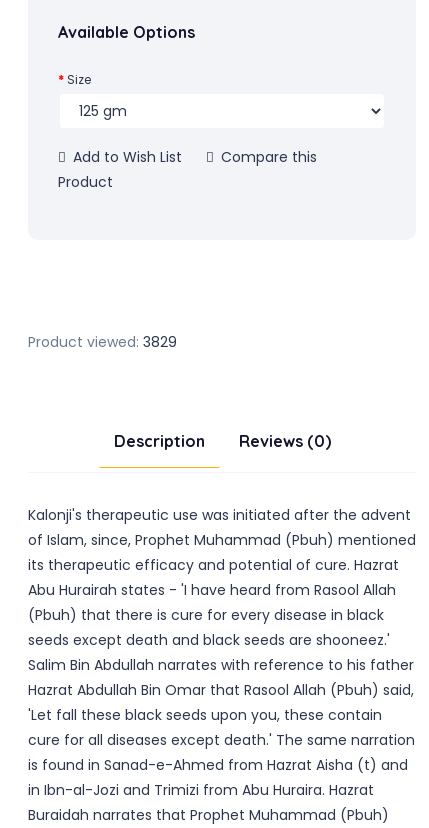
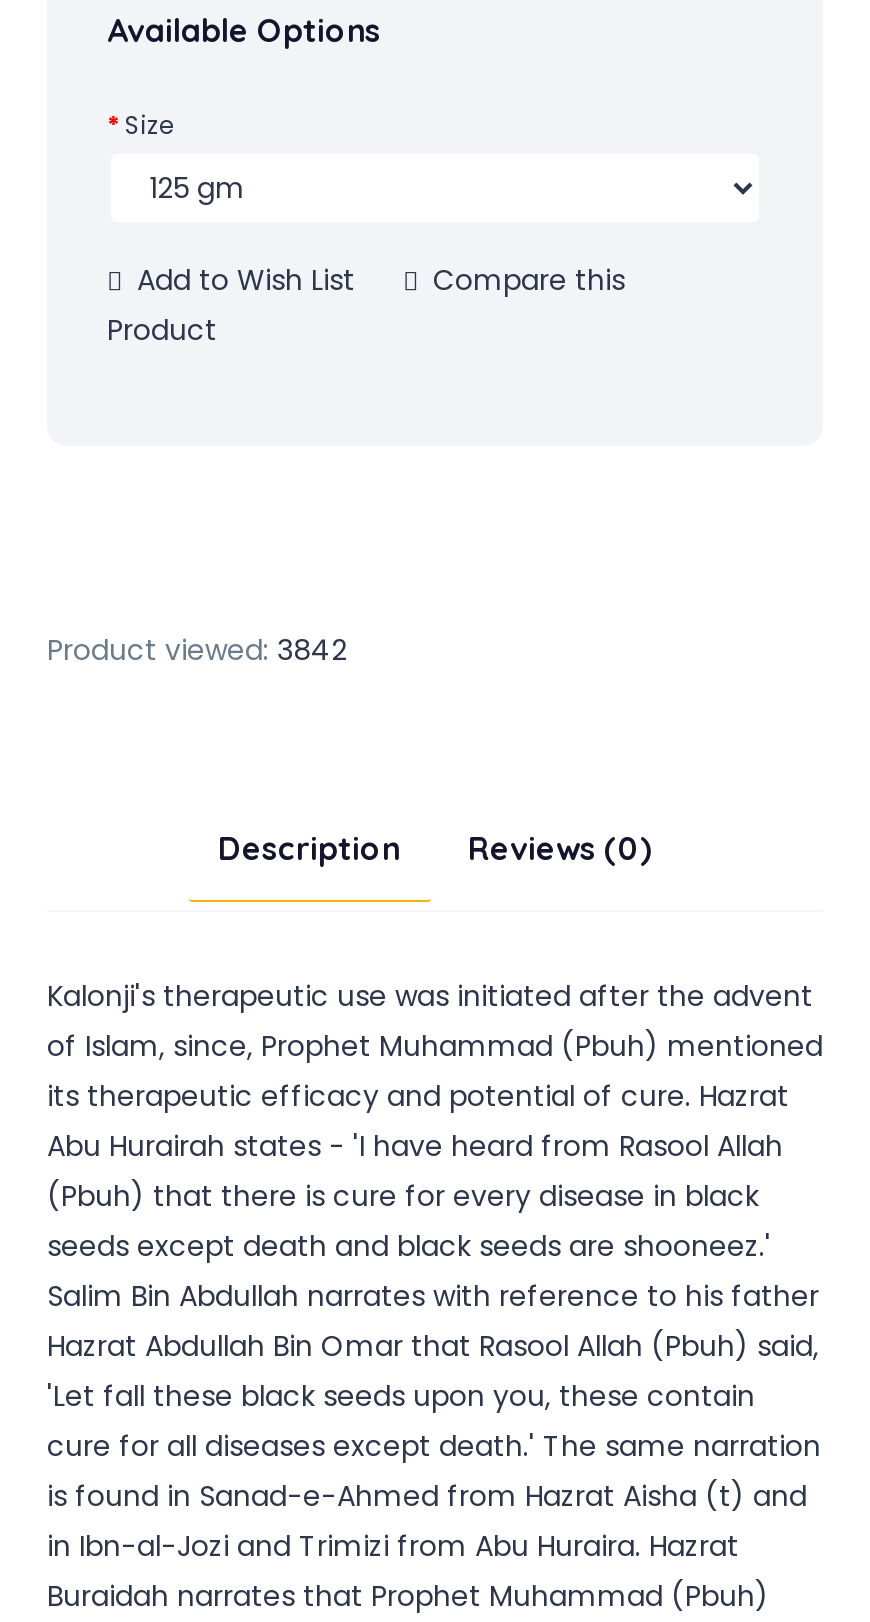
- Product viewed: 3829
+ Product viewed: 3842
